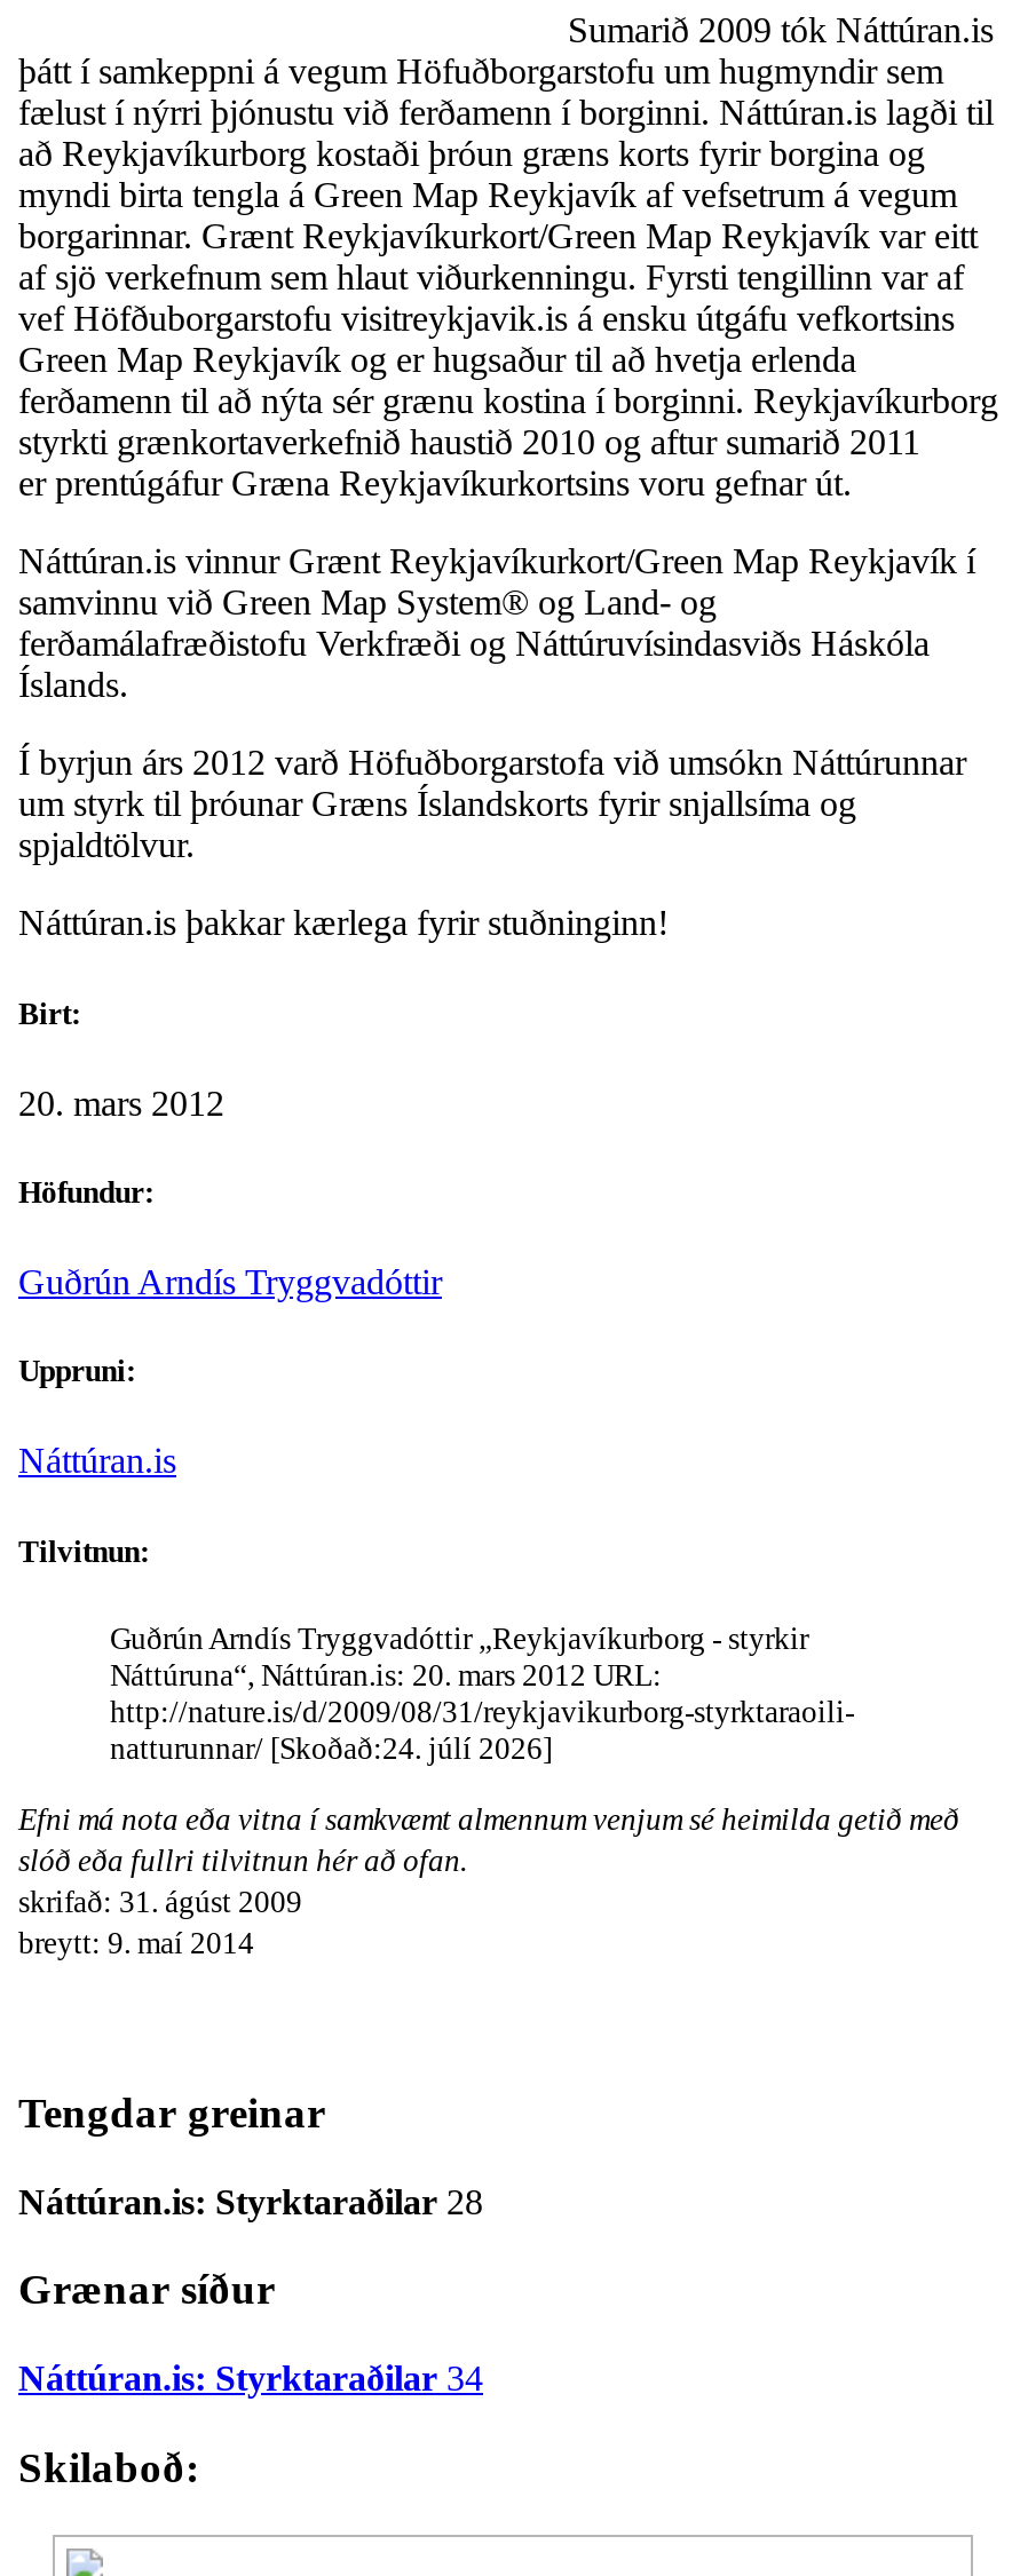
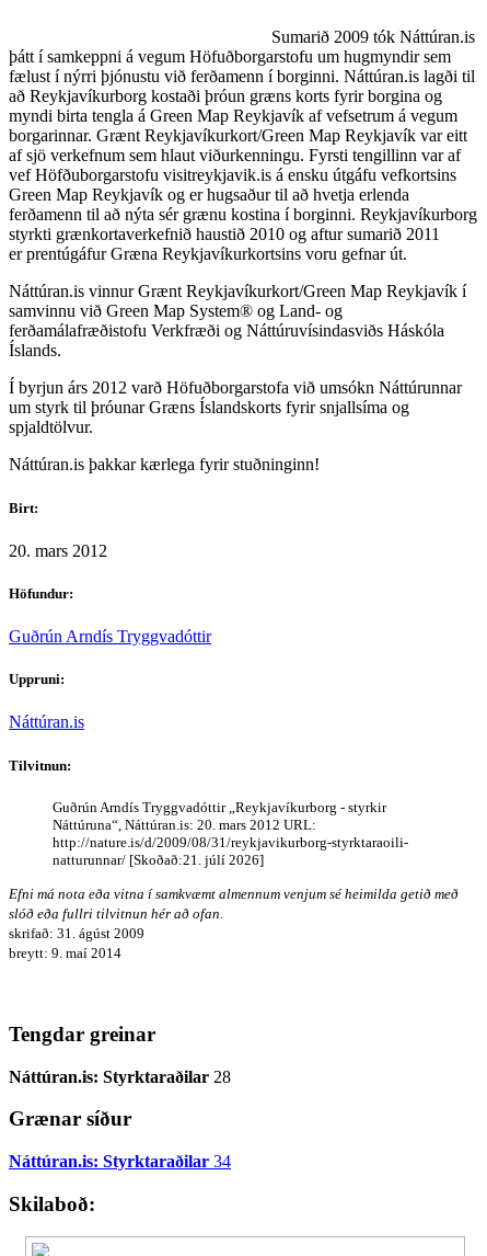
- natturunnar/ [Skoðað:24. júlí 2026]
+ natturunnar/ [Skoðað:21. júlí 2026]
